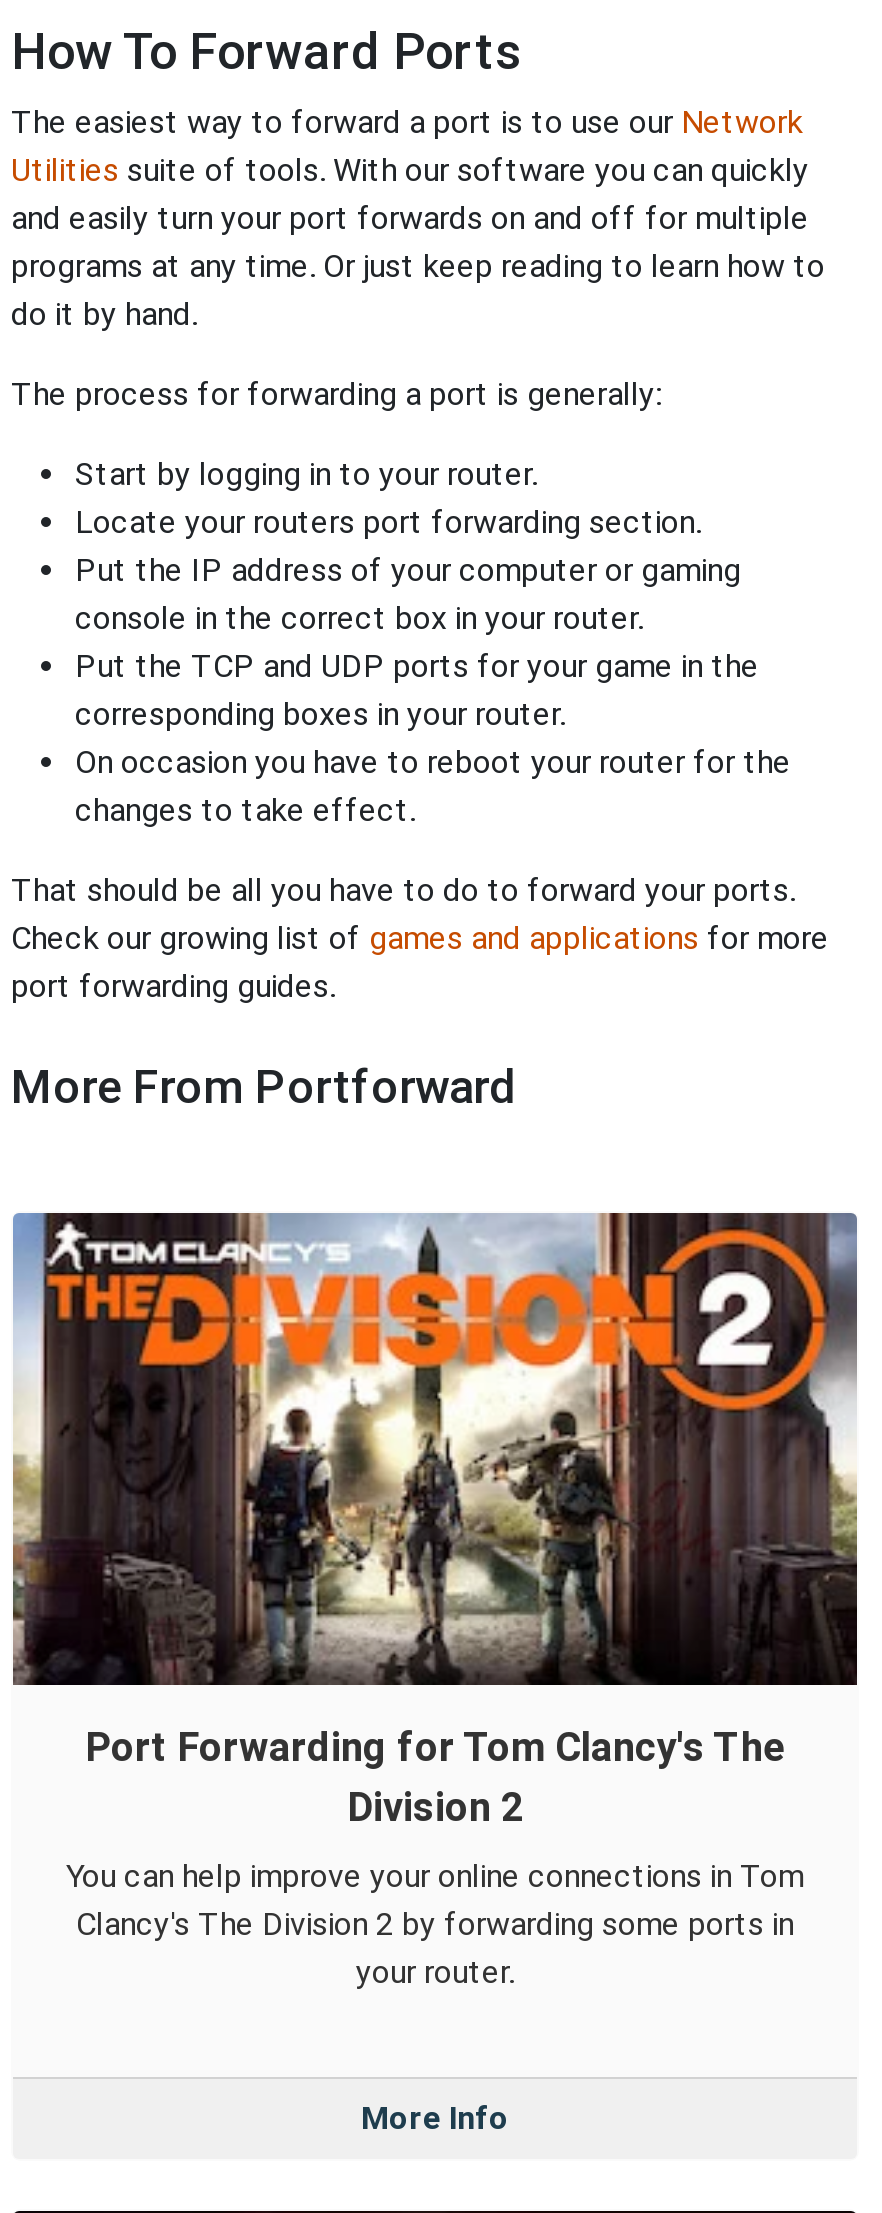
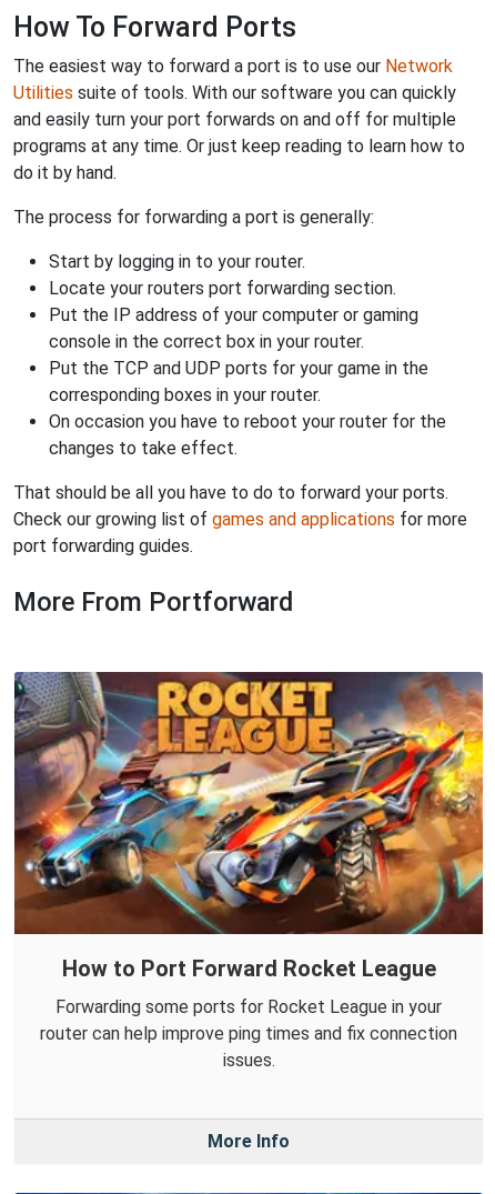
- [image]
- Port Forwarding for Tom Clancy's The
- Division 2
+ [image]
+ How to Port Forward Rocket League

- You can help improve your online connections in Tom
- Clancy's The Division 2 by forwarding some ports in
- your router.
+ Forwarding some ports for Rocket League in your
+ router can help improve ping times and fix connection
+ issues.
